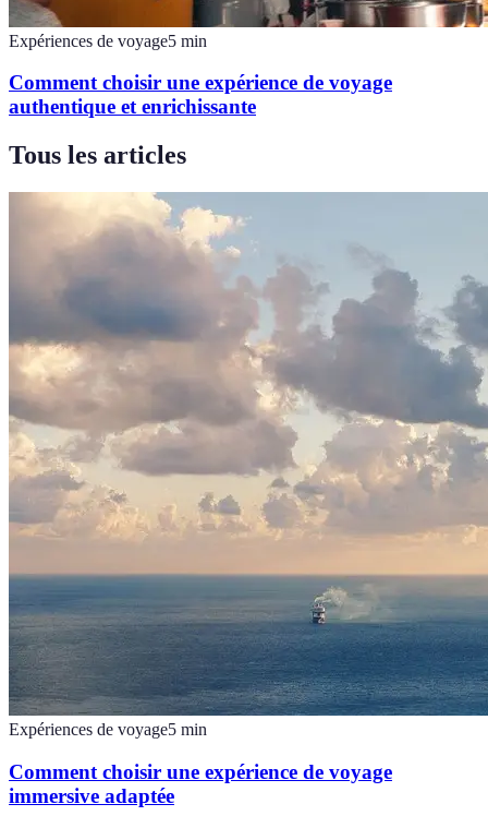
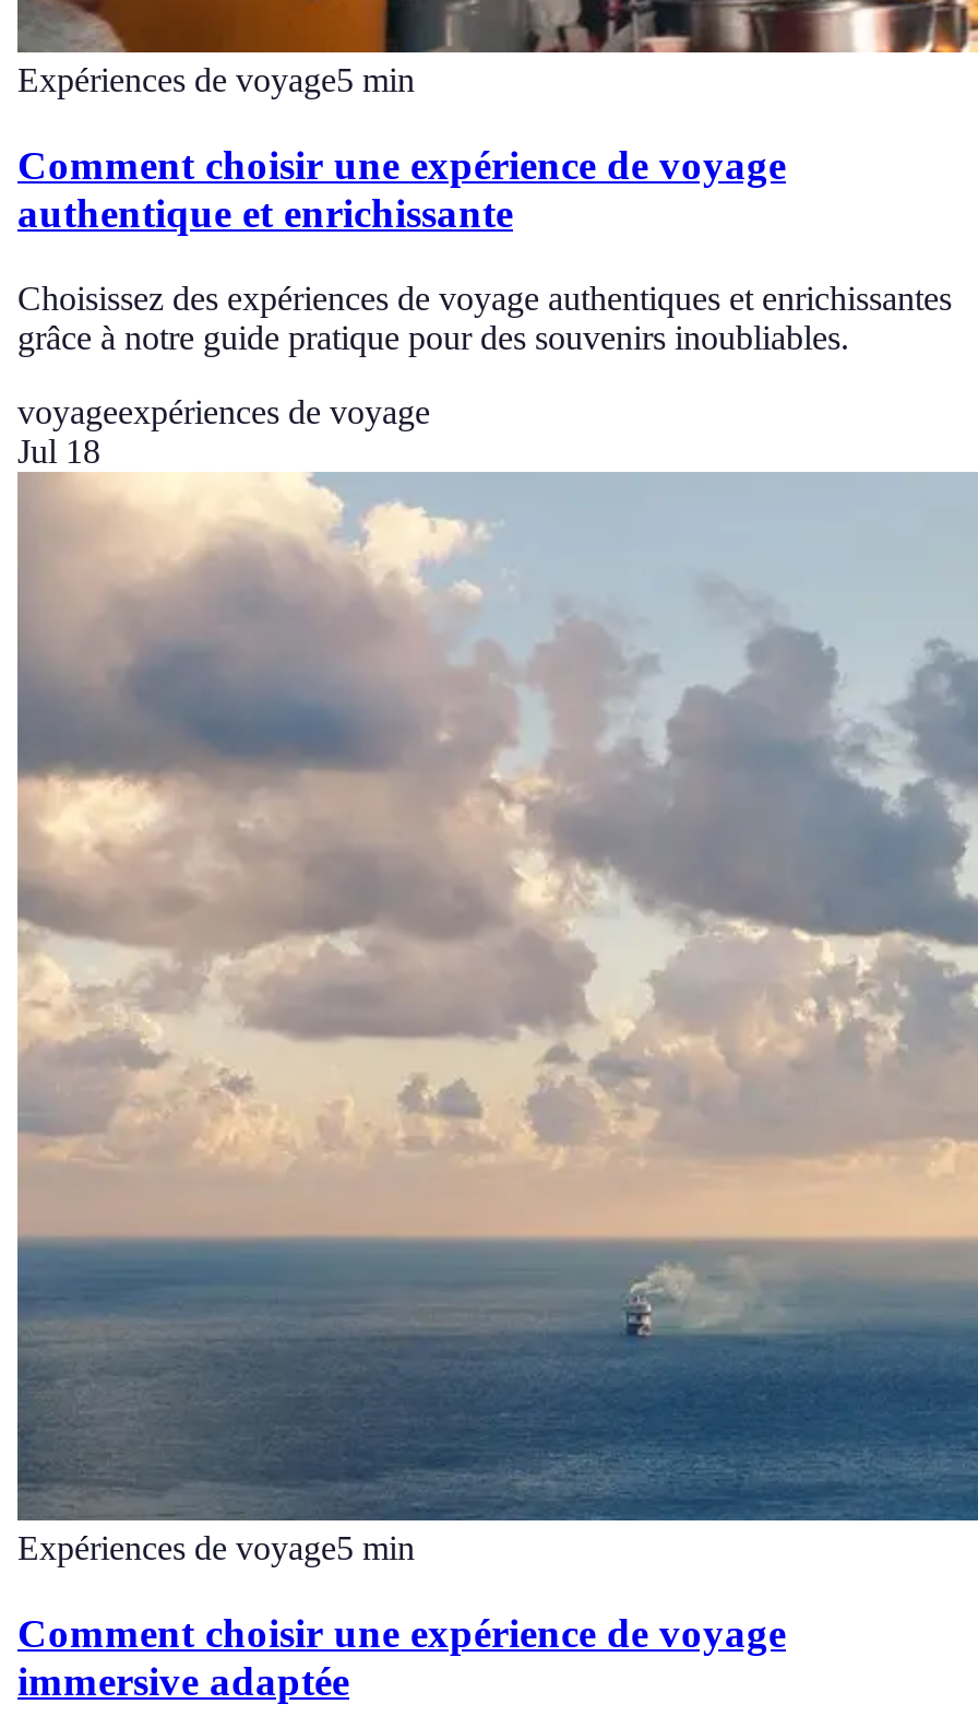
- Tous les articles
+ Choisissez des expériences de voyage authentiques et enrichissantes
+ grâce à notre guide pratique pour des souvenirs inoubliables.
+ voyageexpériences de voyage
+ Jul 18
